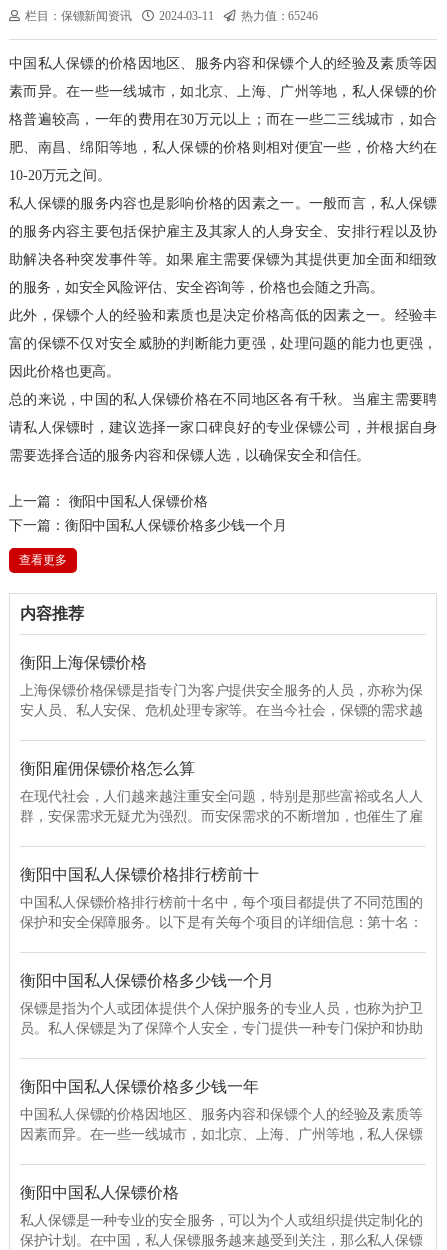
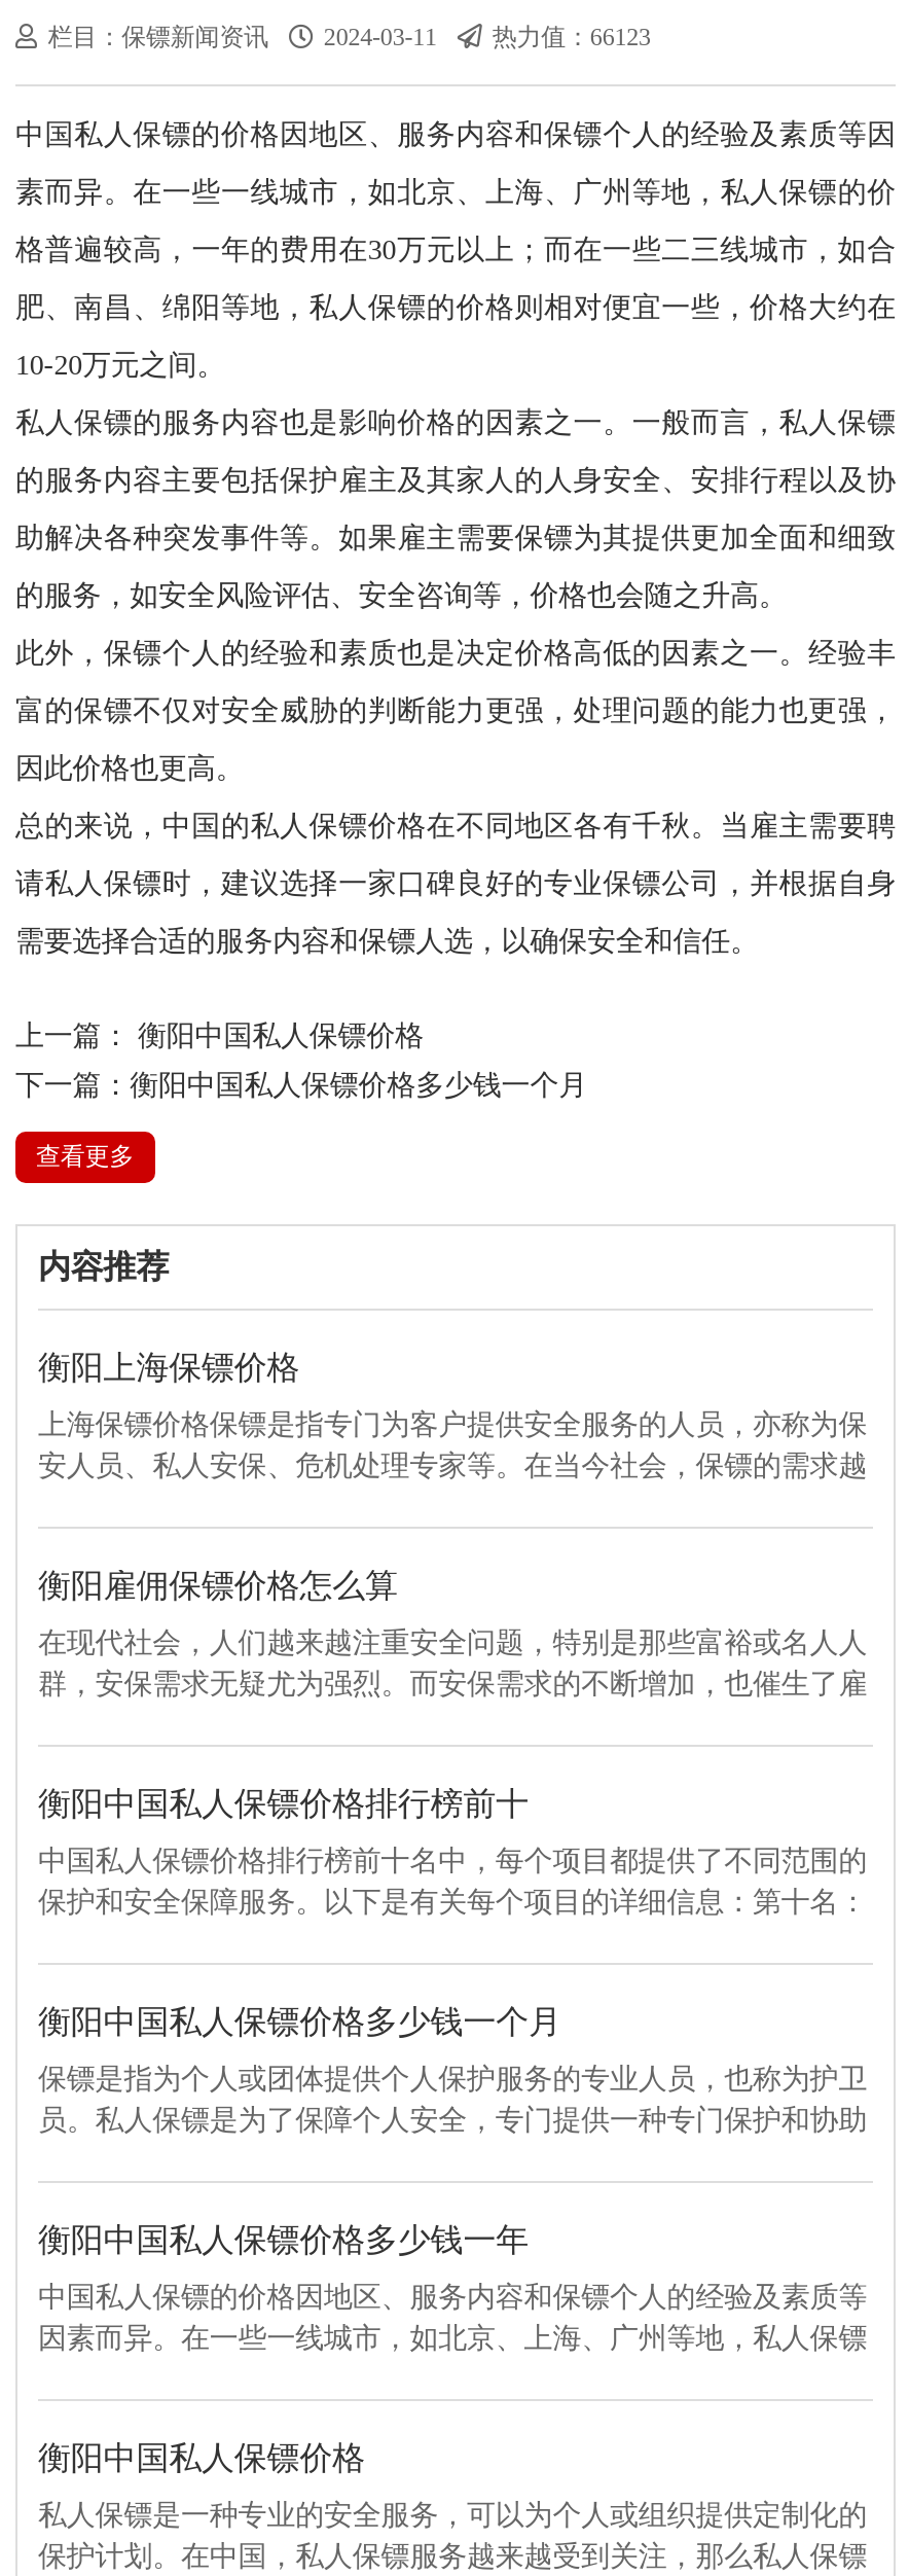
- 栏目：保镖新闻资讯 2024-03-11 热力值：65246
+ 栏目：保镖新闻资讯 2024-03-11 热力值：66123
